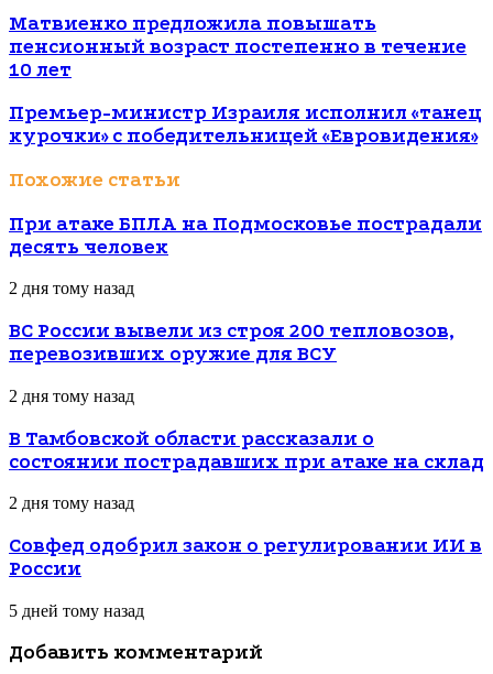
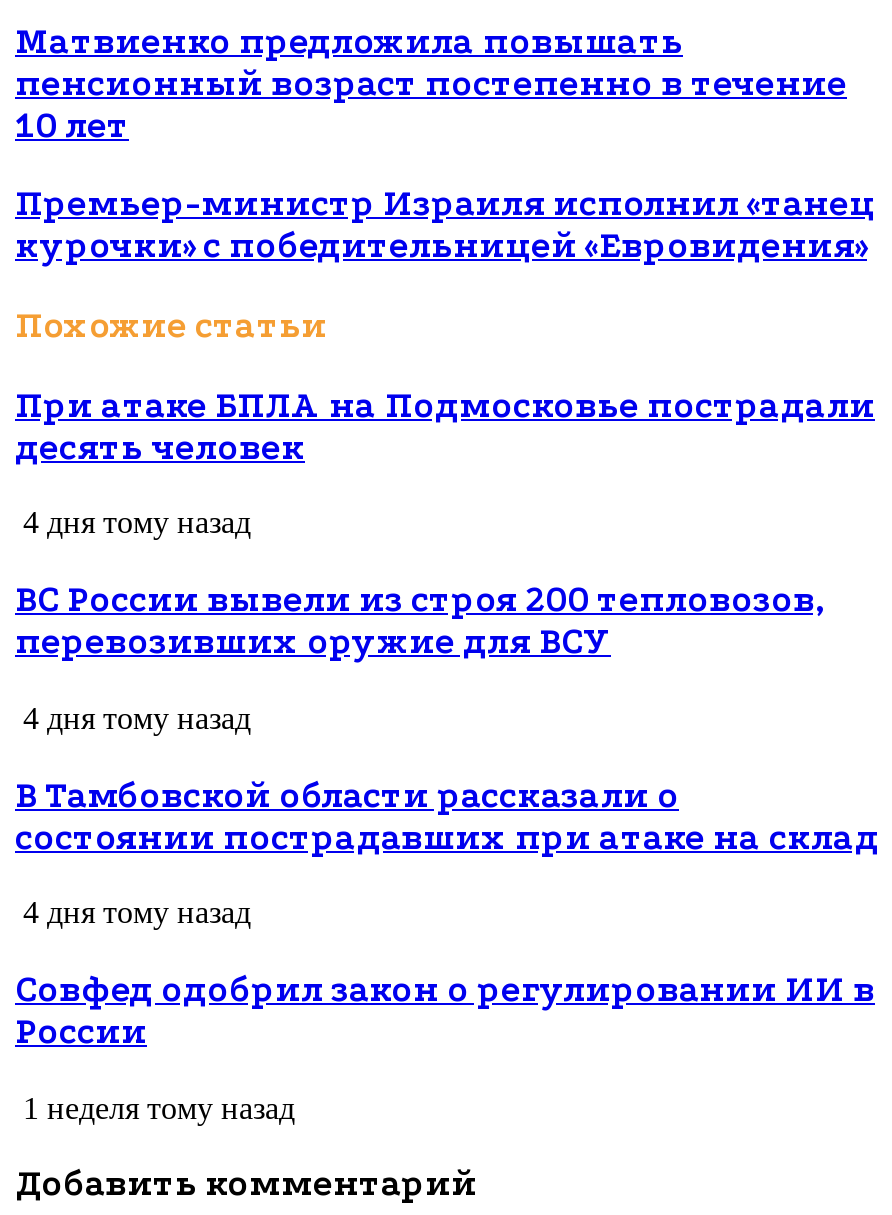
- 2 дня тому назад
+ 4 дня тому назад

- 2 дня тому назад
+ 4 дня тому назад

- 2 дня тому назад
+ 4 дня тому назад

- 5 дней тому назад
+ 1 неделя тому назад
